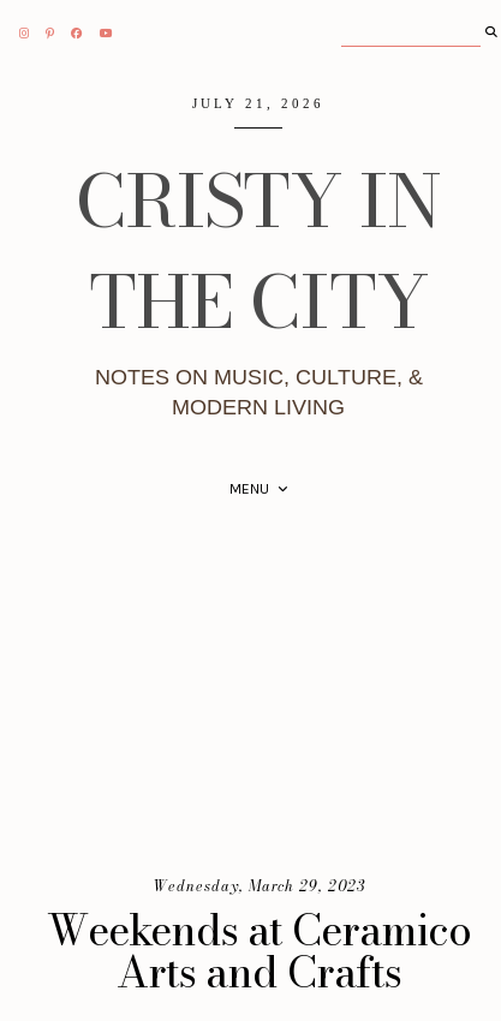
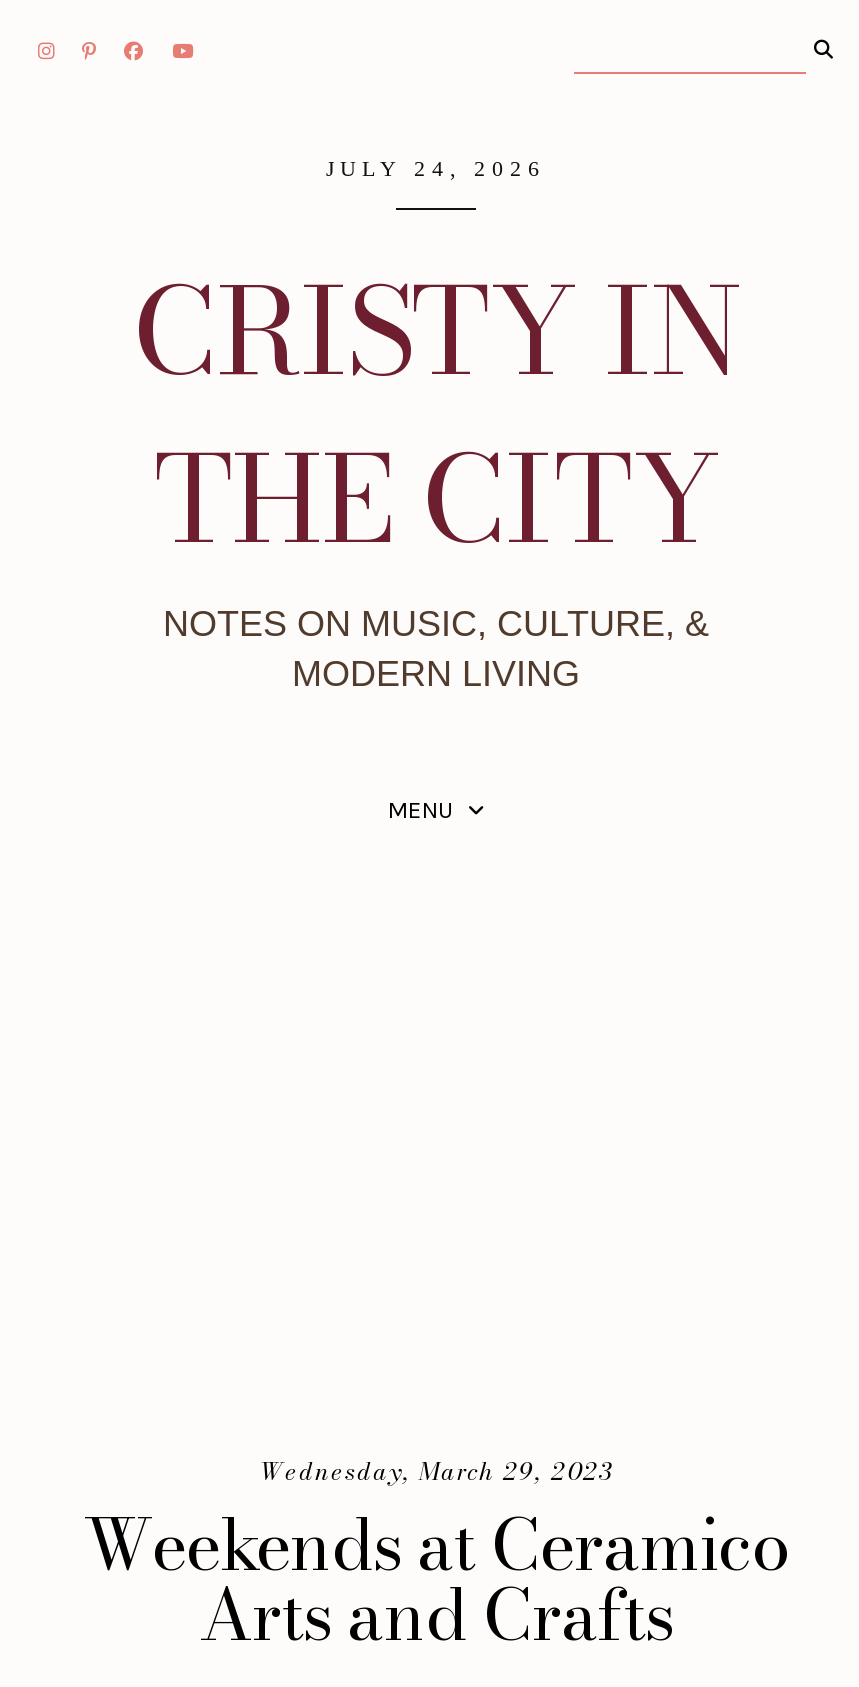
- JULY 21, 2026
+ JULY 24, 2026
